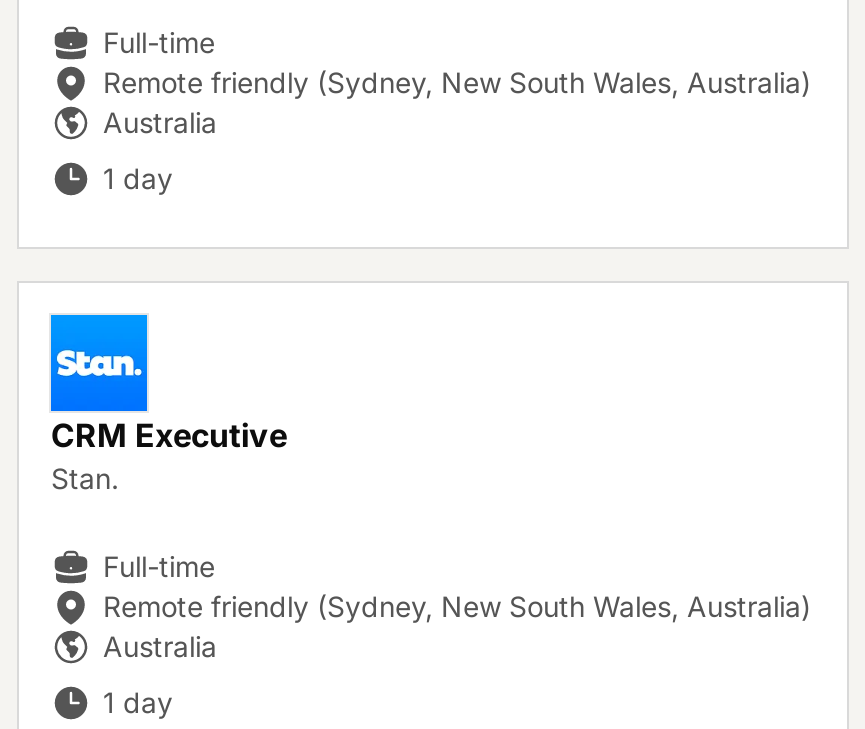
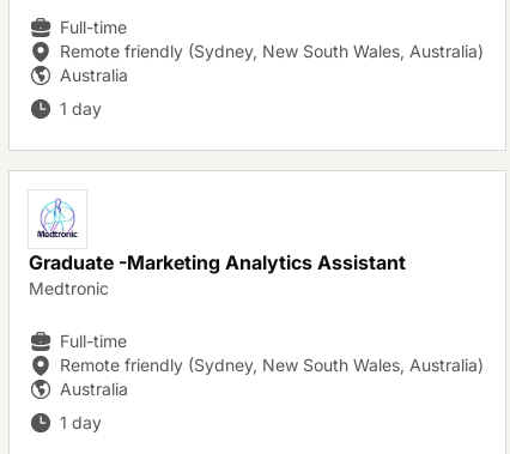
- [image]
- CRM Executive
- Stan.
+ [image]
+ Graduate -Marketing Analytics Assistant
+ Medtronic
